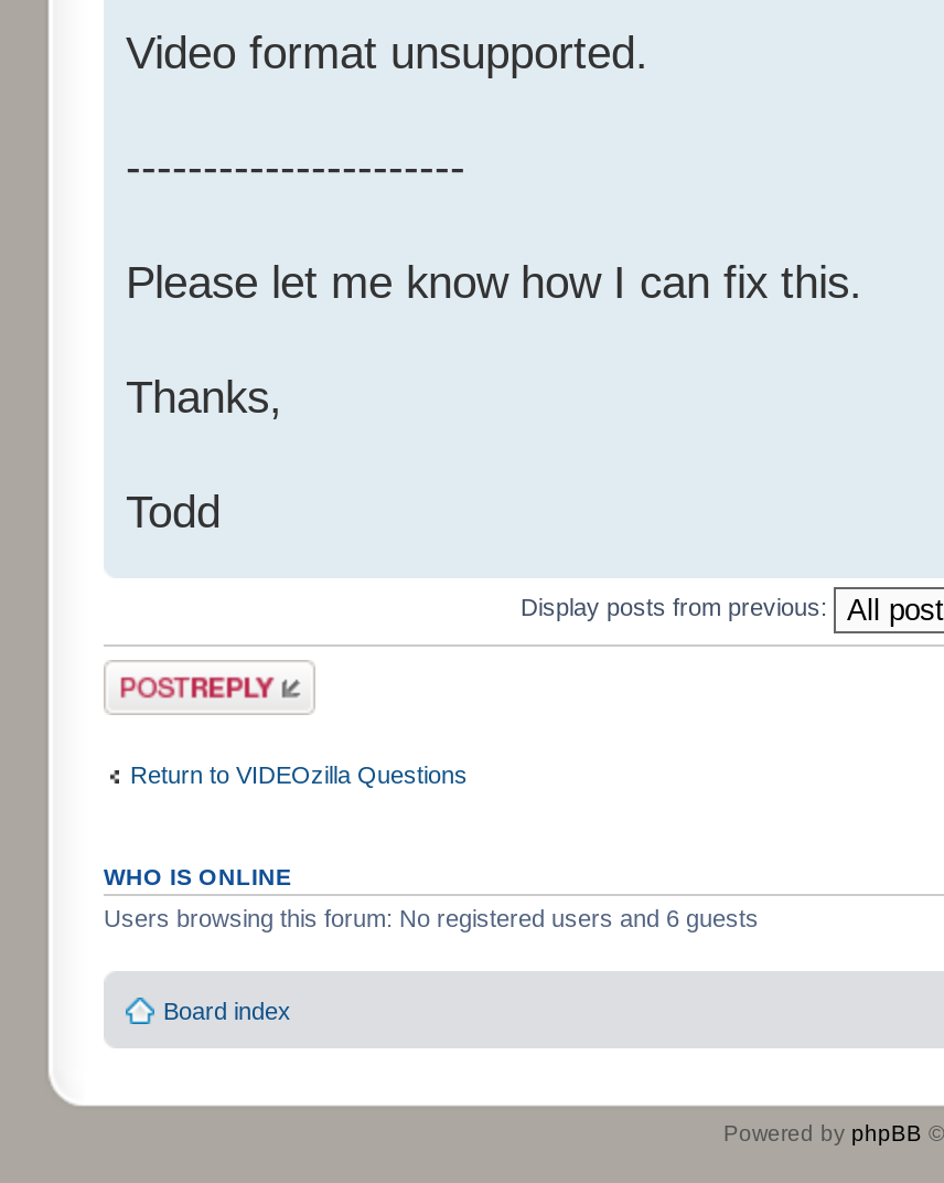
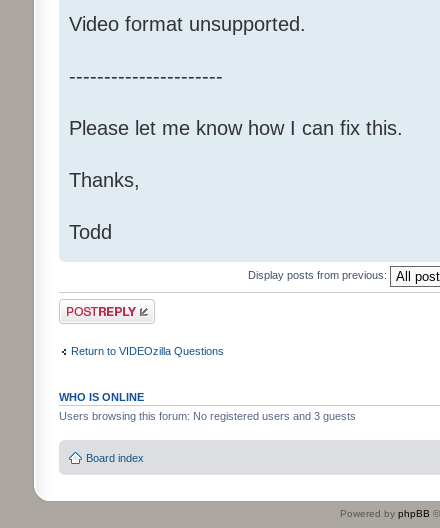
- Users browsing this forum: No registered users and 6 guests
+ Users browsing this forum: No registered users and 3 guests
